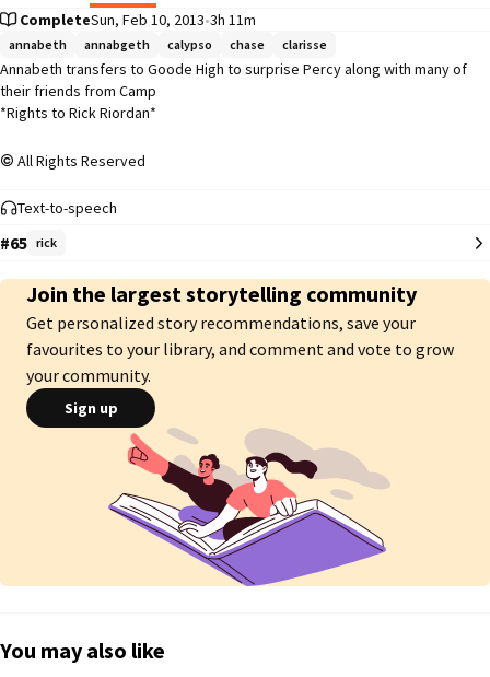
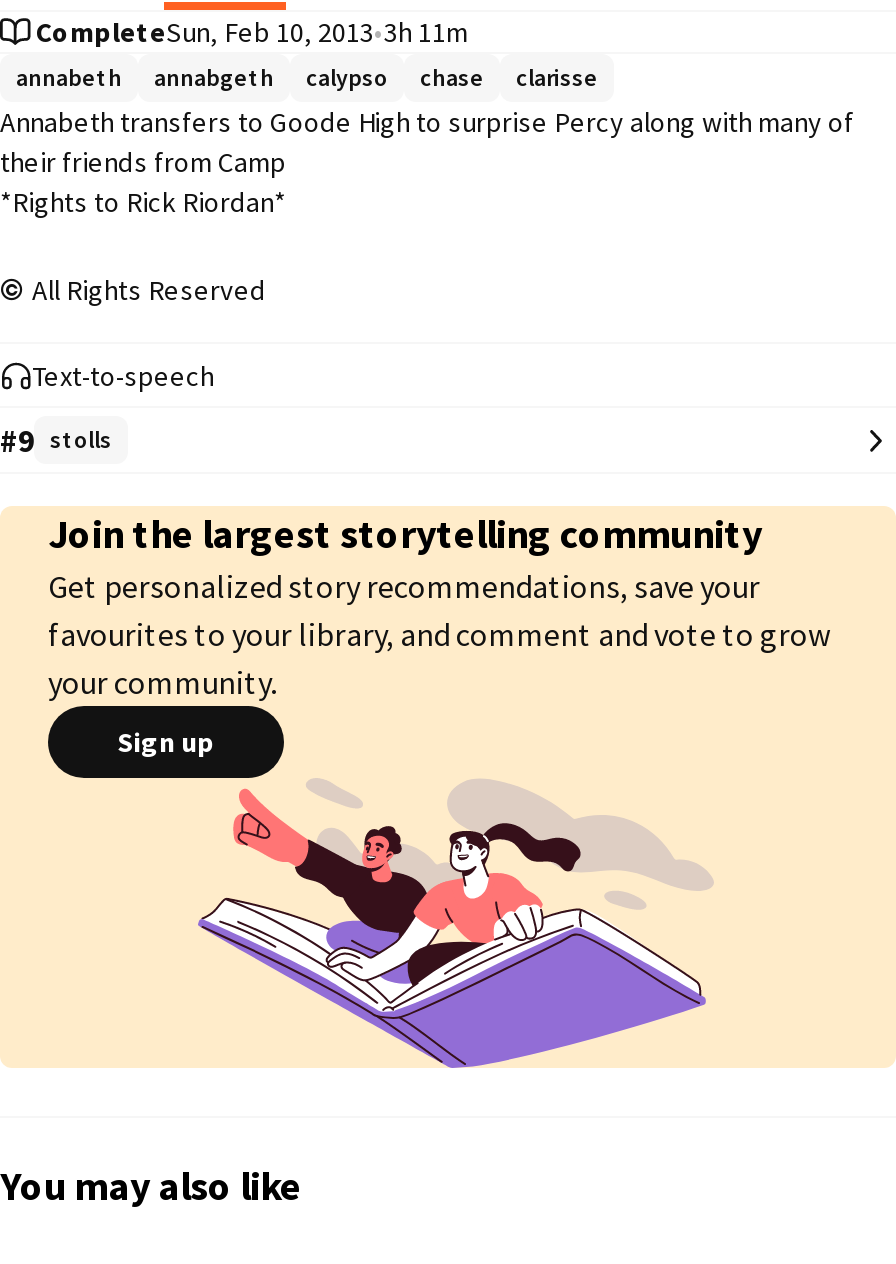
- #65 rick
+ #9 stolls
